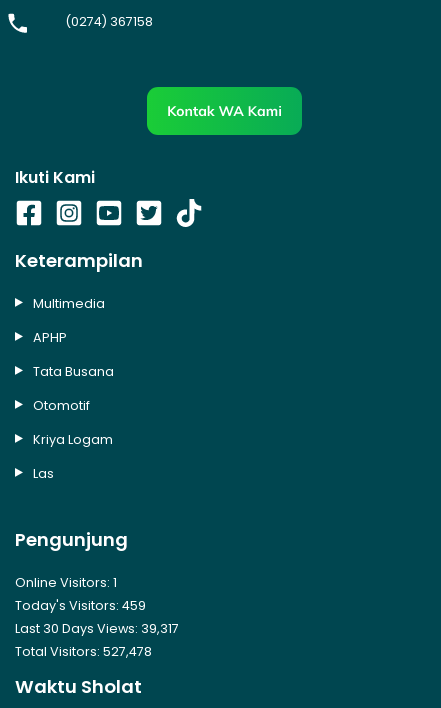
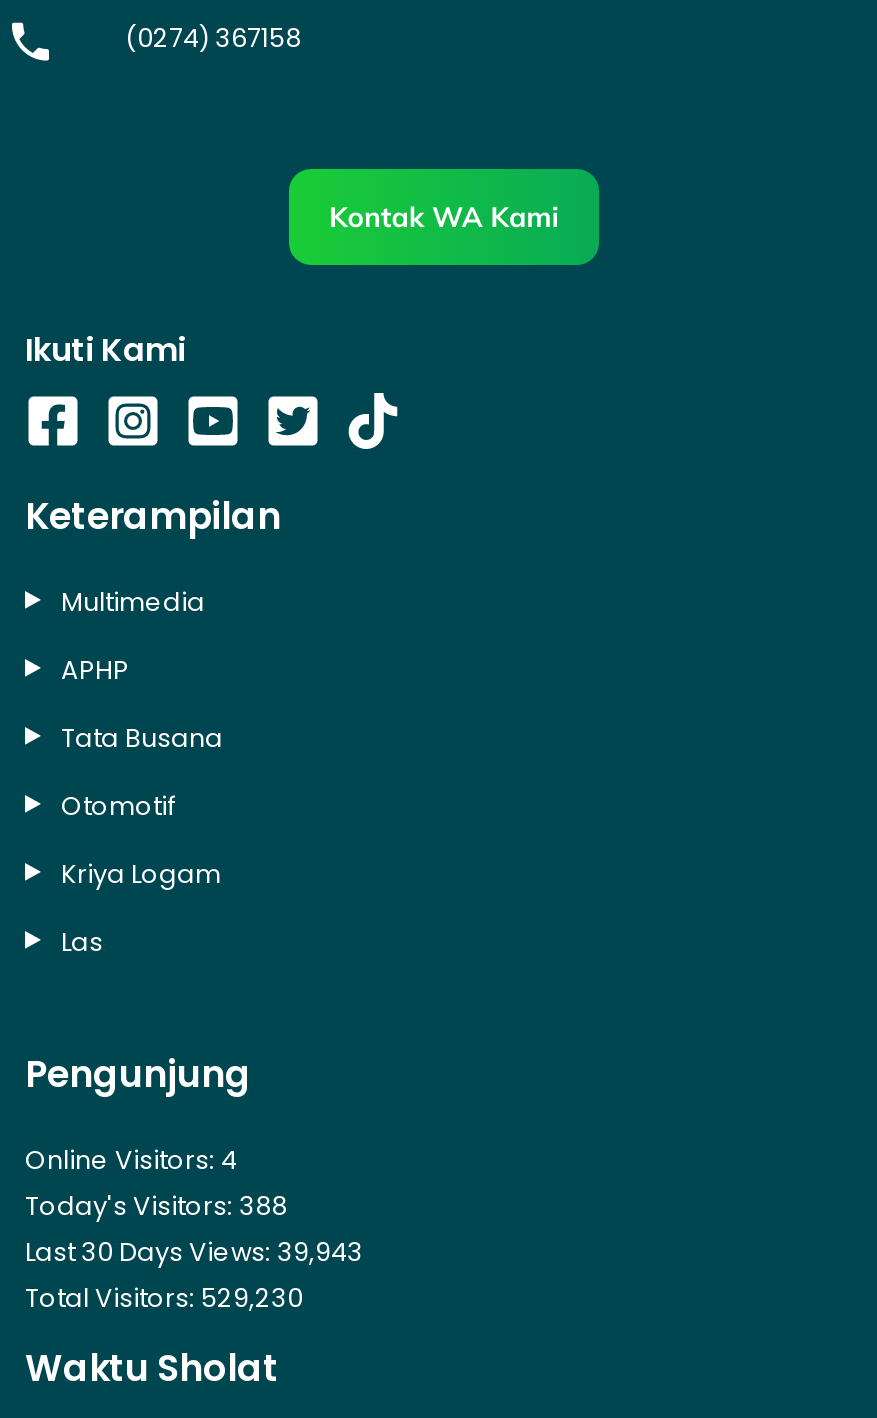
- Online Visitors: 1
+ Online Visitors: 4

- Today's Visitors: 459
+ Today's Visitors: 388

- Last 30 Days Views: 39,317
+ Last 30 Days Views: 39,943

- Total Visitors: 527,478
+ Total Visitors: 529,230
